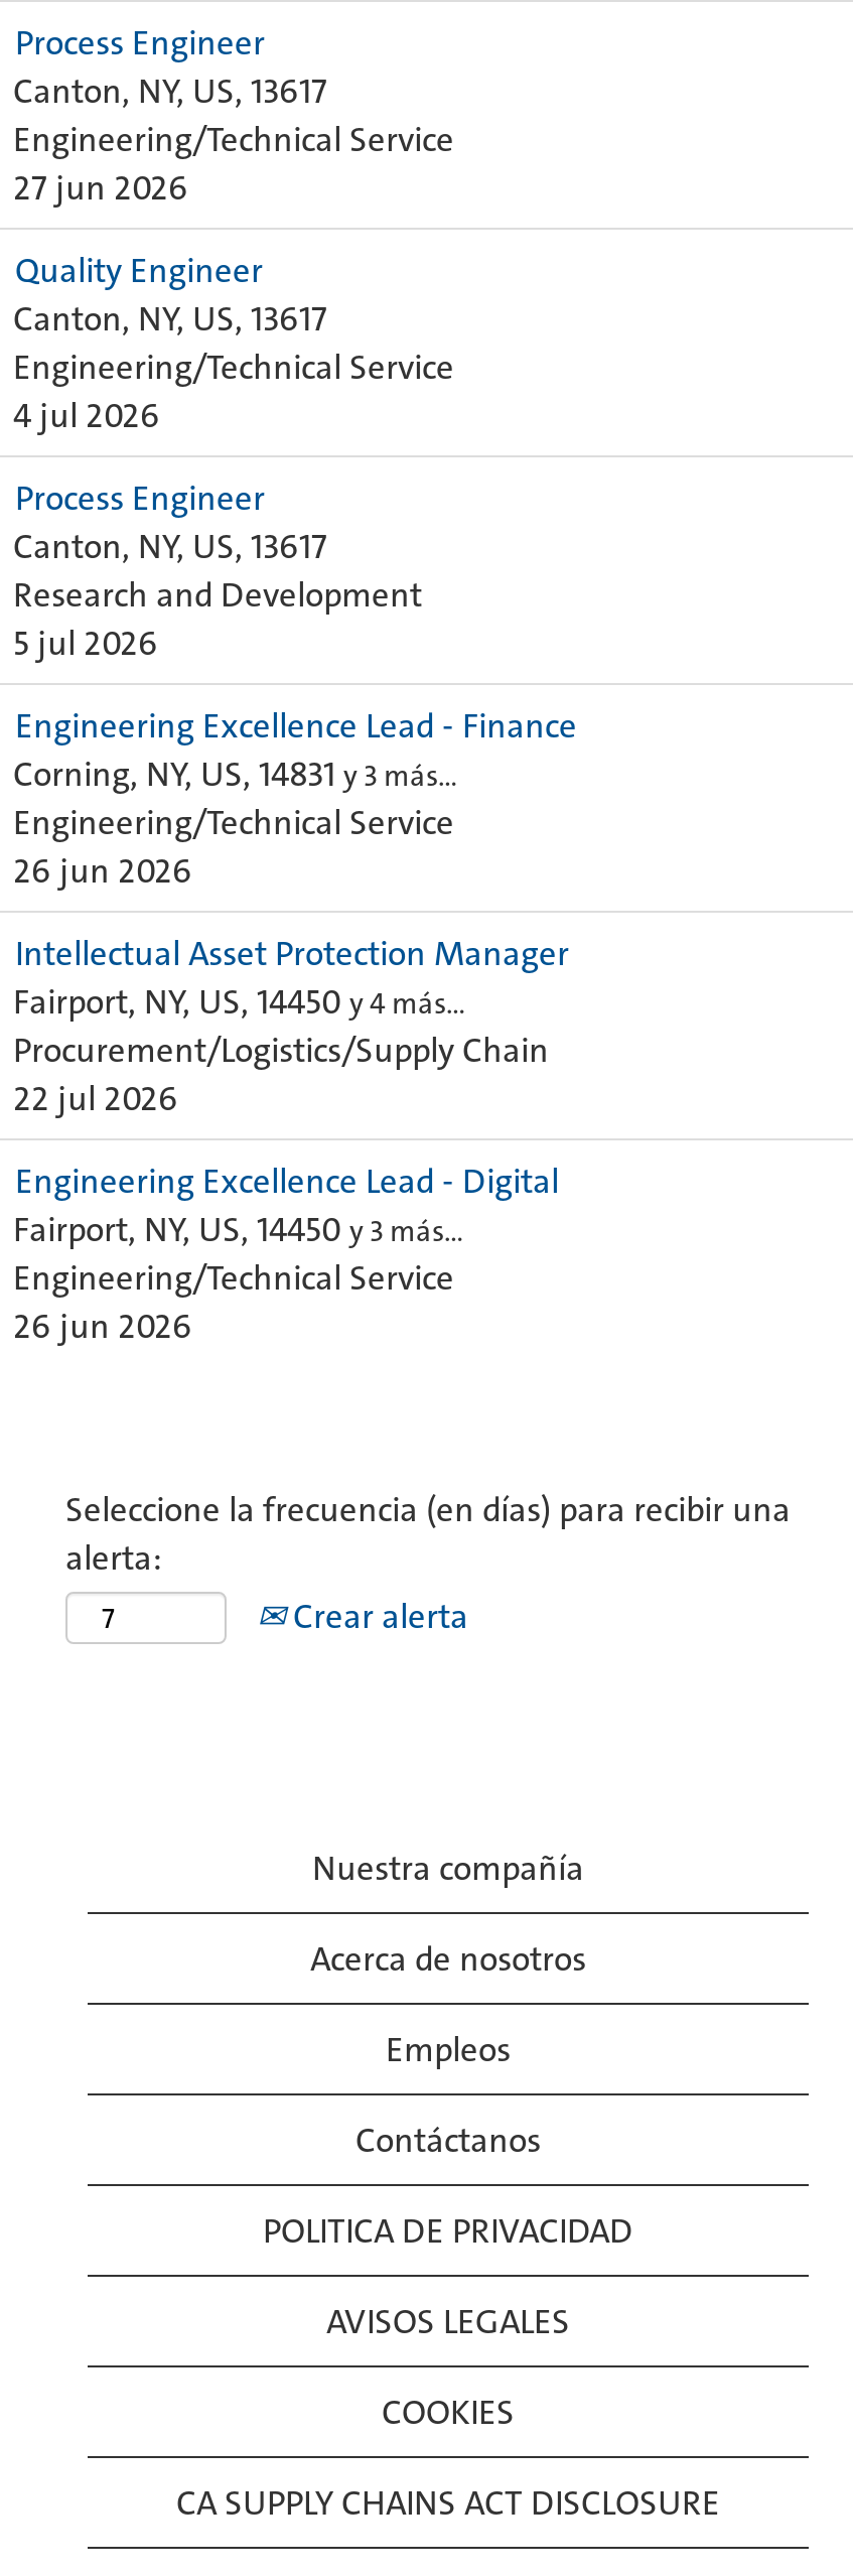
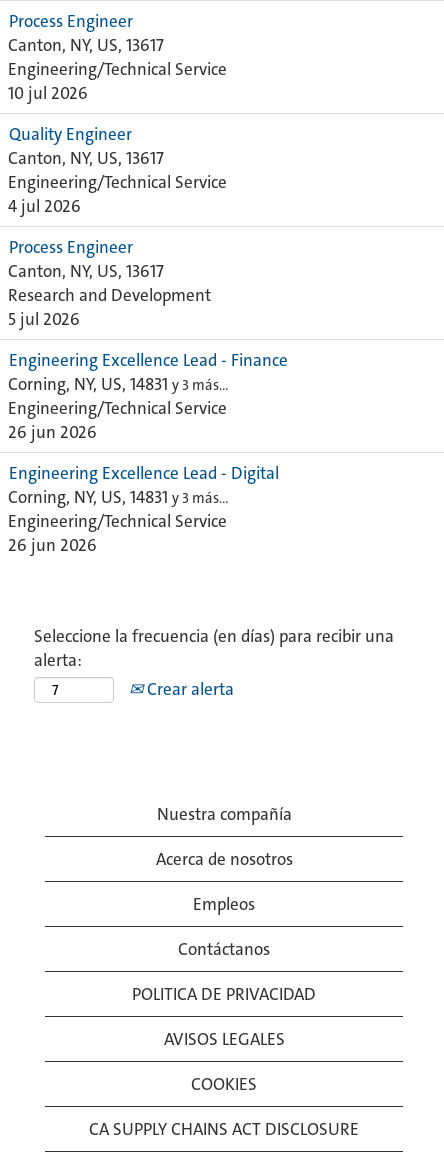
- 27 jun 2026
+ 10 jul 2026

- Intellectual Asset Protection Manager
- Fairport, NY, US, 14450 y 4 más…
- Procurement/Logistics/Supply Chain
- 22 jul 2026

- Fairport, NY, US, 14450 y 3 más…
+ Corning, NY, US, 14831 y 3 más…
